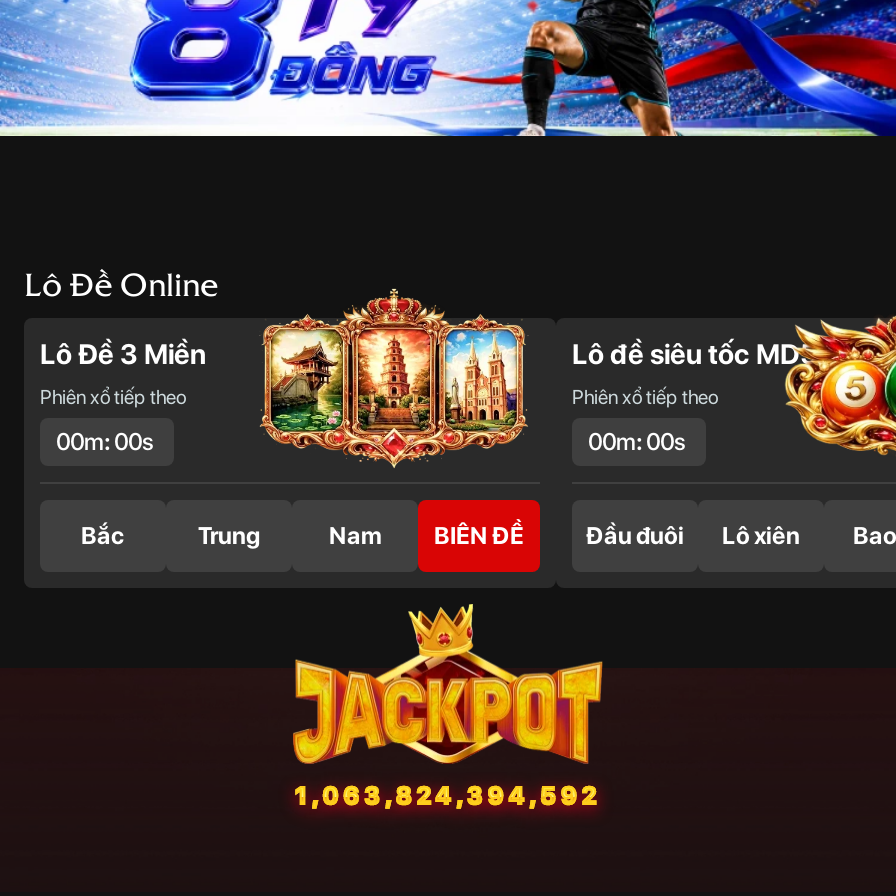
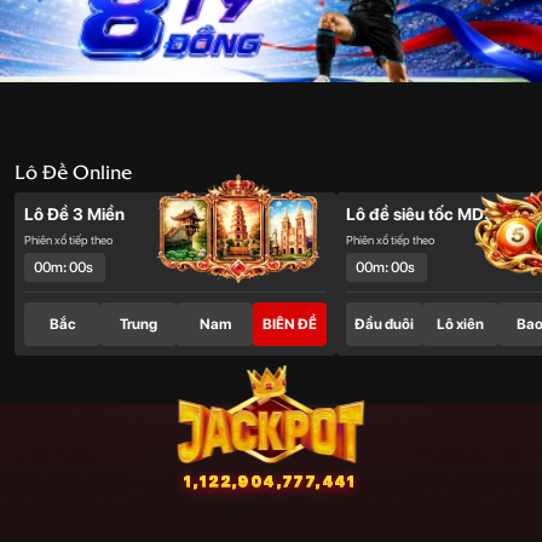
- 1,063,824,394,592
+ 1,122,904,777,441
